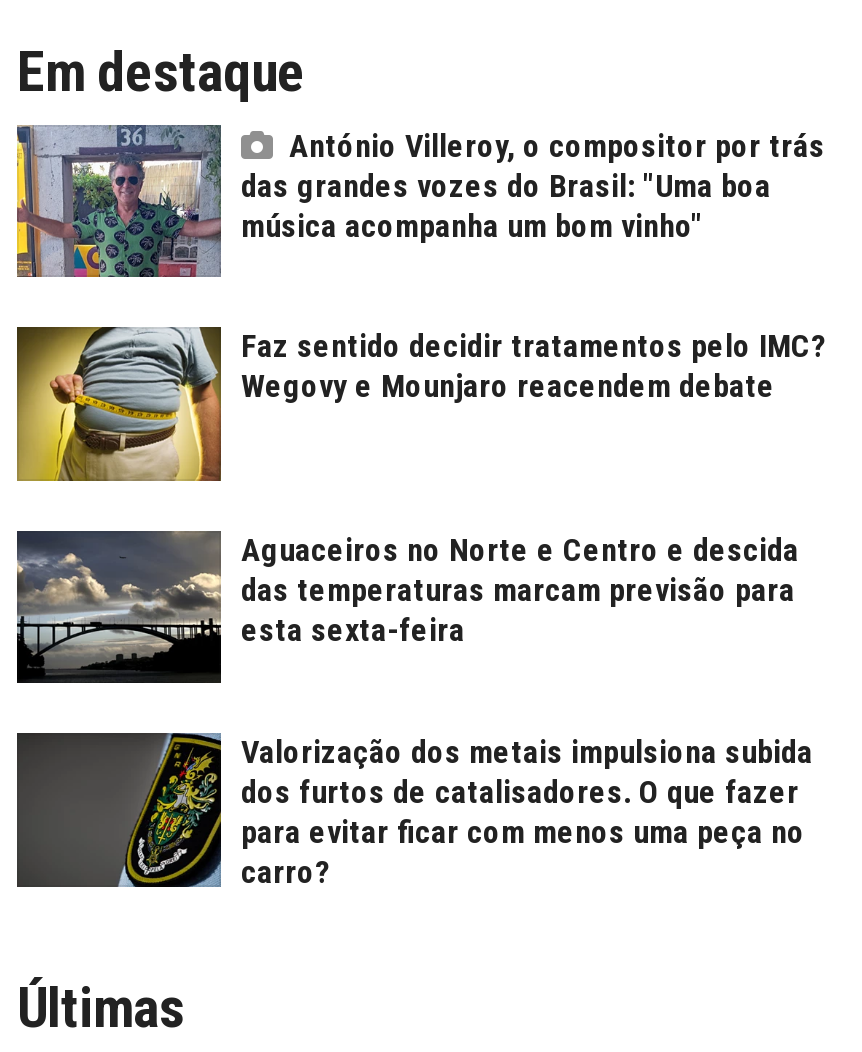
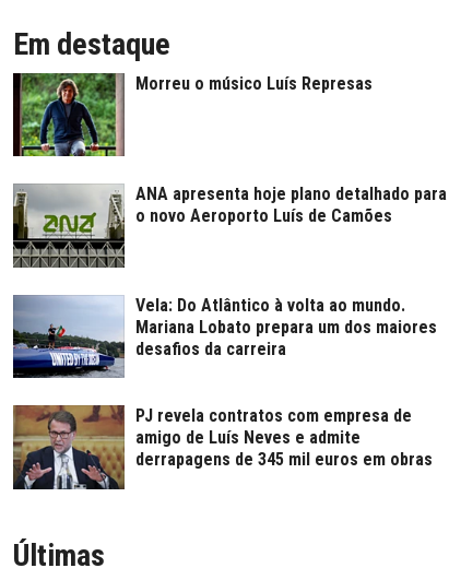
- [image]
- António Villeroy, o compositor por trás
- das grandes vozes do Brasil: "Uma boa
- música acompanha um bom vinho"
+ [image]
+ Morreu o músico Luís Represas

- [image]
- Faz sentido decidir tratamentos pelo IMC?
- Wegovy e Mounjaro reacendem debate
+ [image]
+ ANA apresenta hoje plano detalhado para
+ o novo Aeroporto Luís de Camões

- [image]
- Aguaceiros no Norte e Centro e descida
- das temperaturas marcam previsão para
- esta sexta-feira
+ [image]
+ Vela: Do Atlântico à volta ao mundo.
+ Mariana Lobato prepara um dos maiores
+ desafios da carreira

- [image]
- Valorização dos metais impulsiona subida
- dos furtos de catalisadores. O que fazer
- para evitar ficar com menos uma peça no
- carro?
+ [image]
+ PJ revela contratos com empresa de
+ amigo de Luís Neves e admite
+ derrapagens de 345 mil euros em obras
